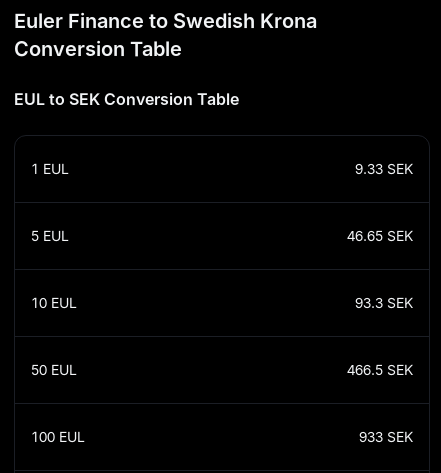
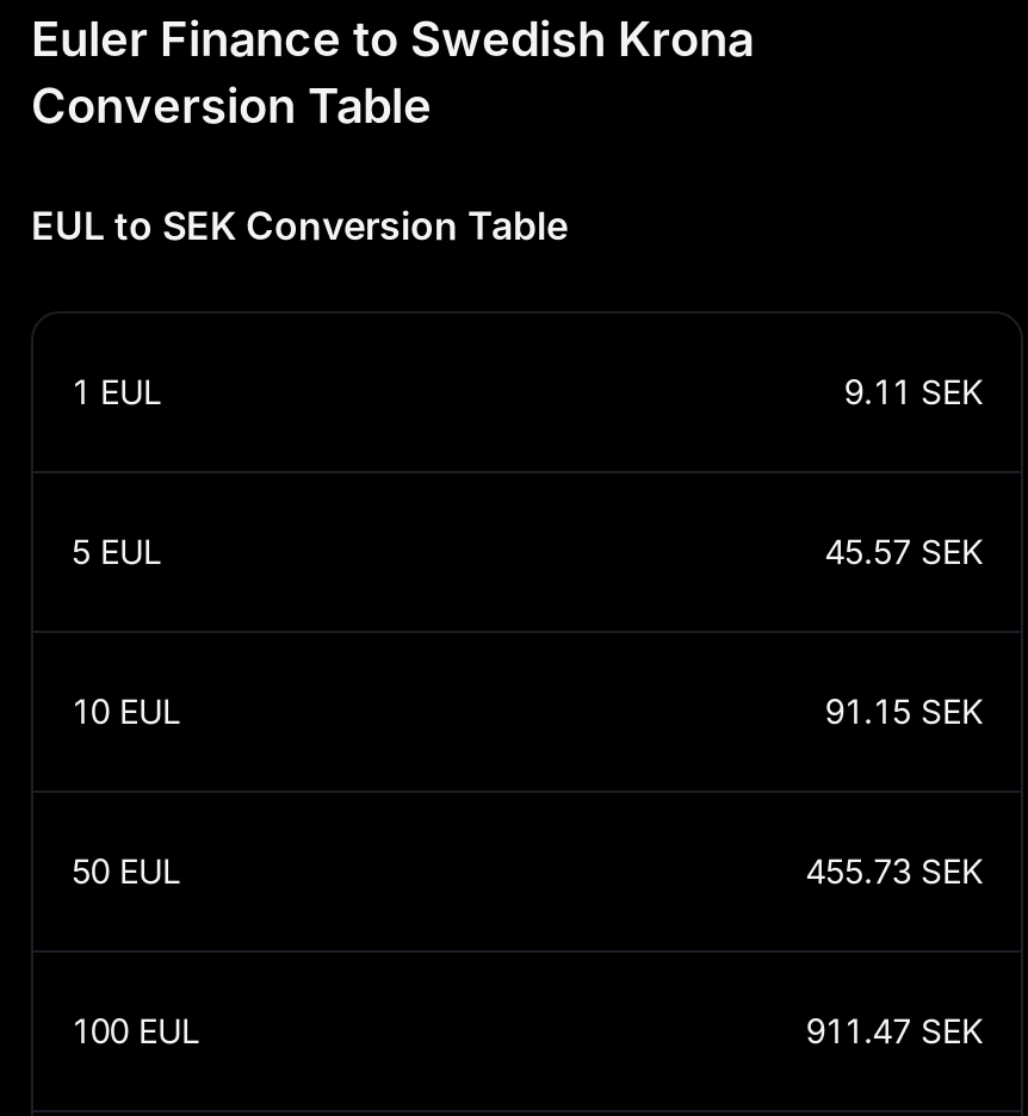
- 9.33 SEK
+ 9.11 SEK

- 46.65 SEK
+ 45.57 SEK

- 93.3 SEK
+ 91.15 SEK

- 466.5 SEK
+ 455.73 SEK

- 933 SEK
+ 911.47 SEK
